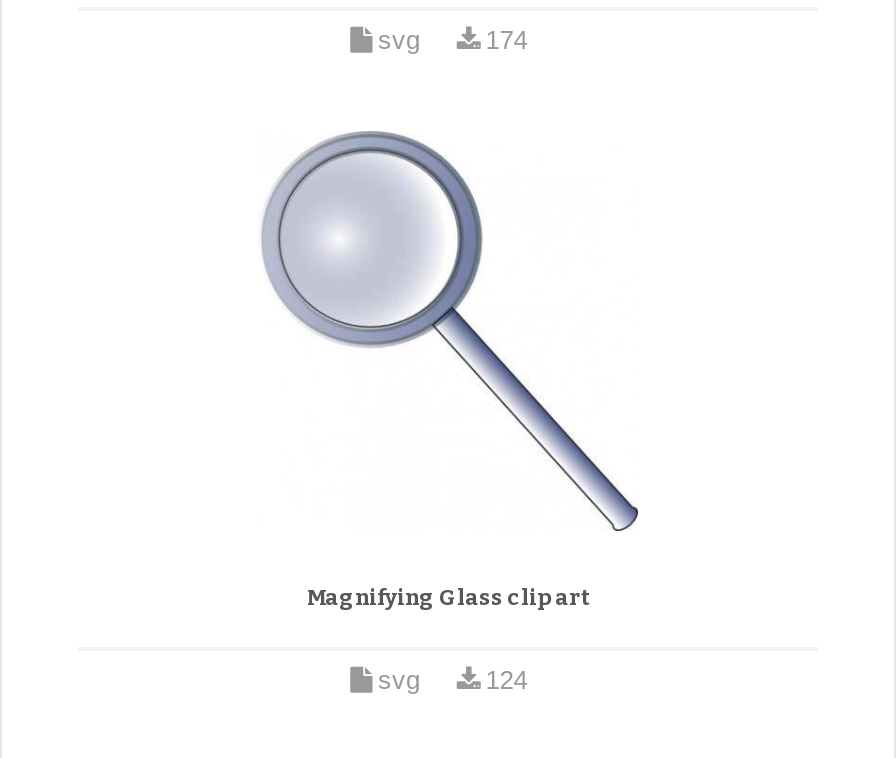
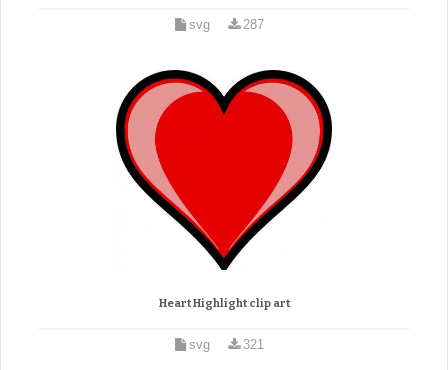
- 174
+ 287

- [image]
- Magnifying Glass clip art
+ [image]
+ Heart Highlight clip art

- 124
+ 321
